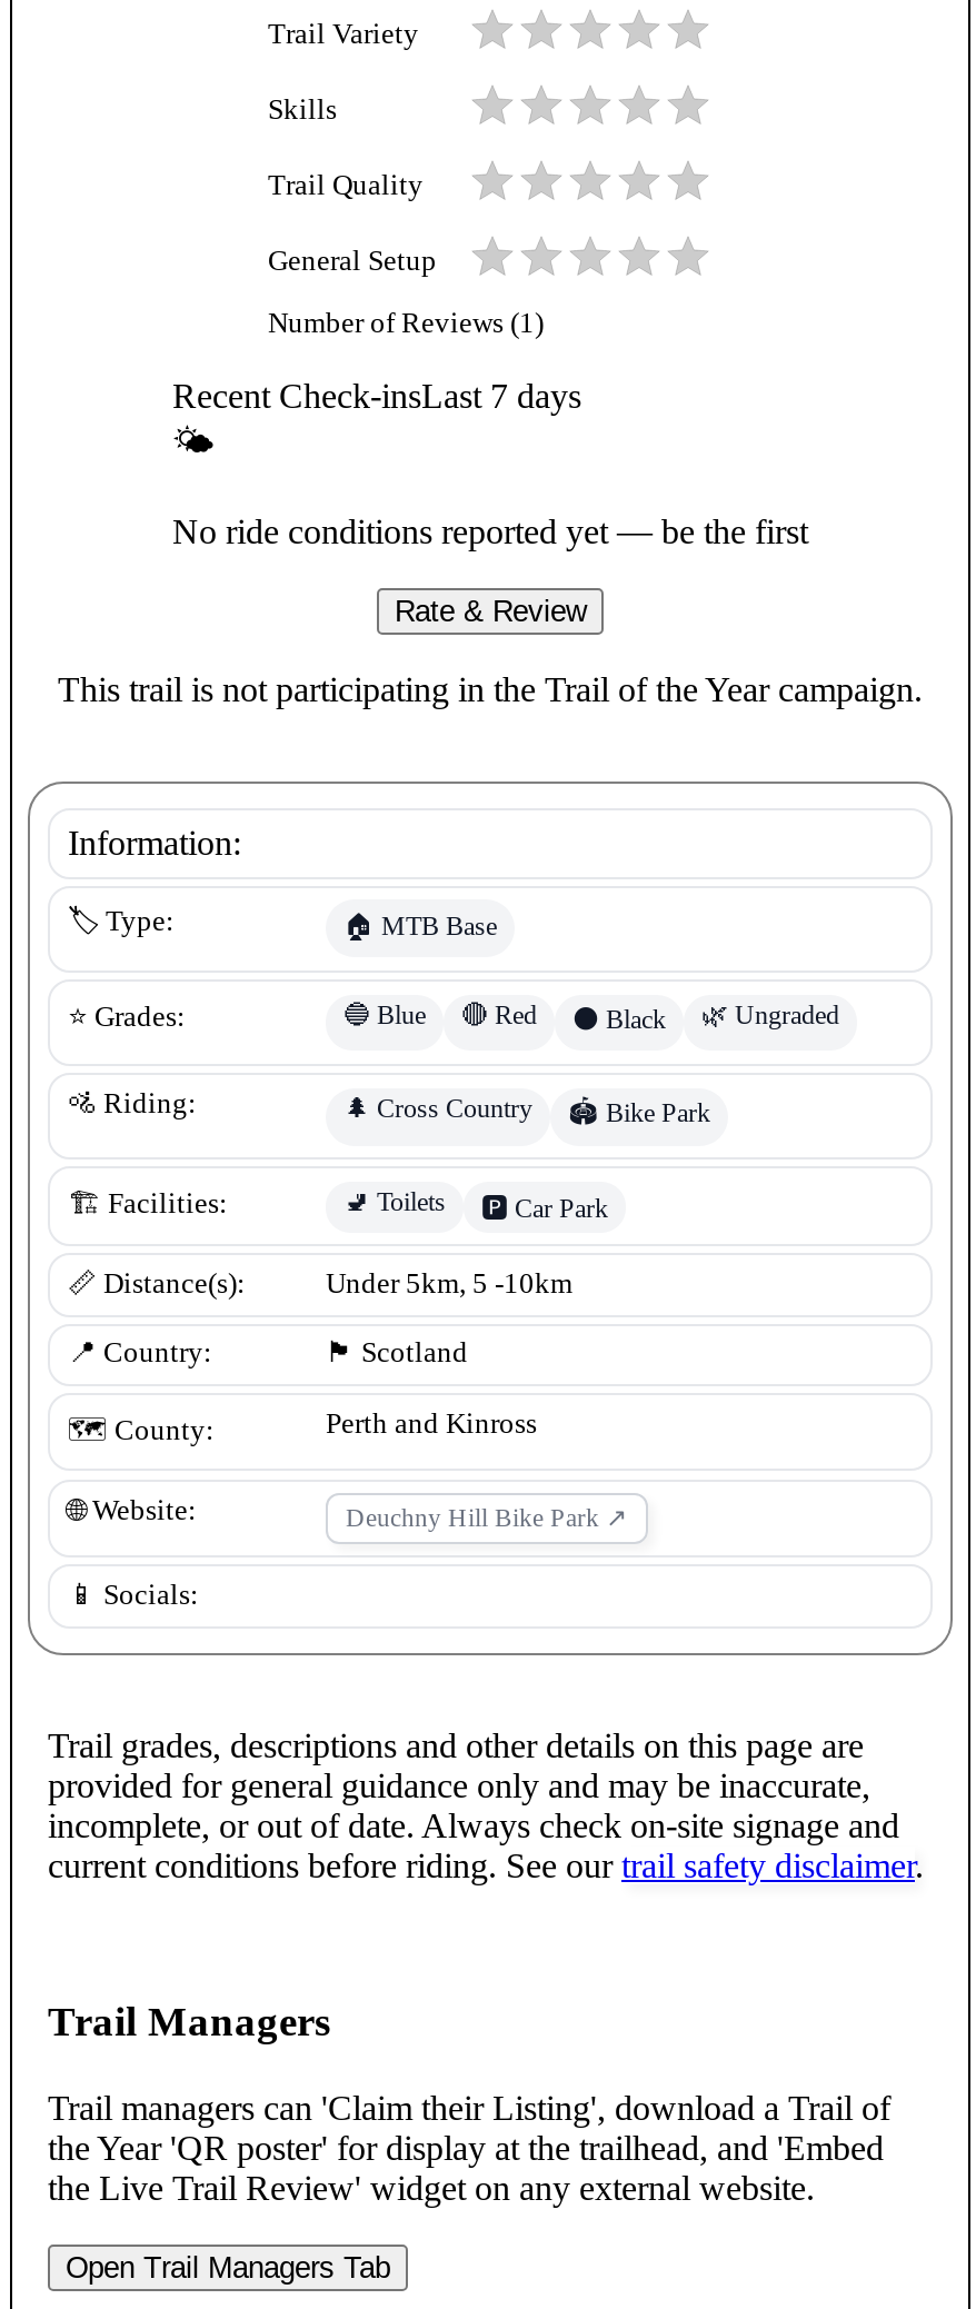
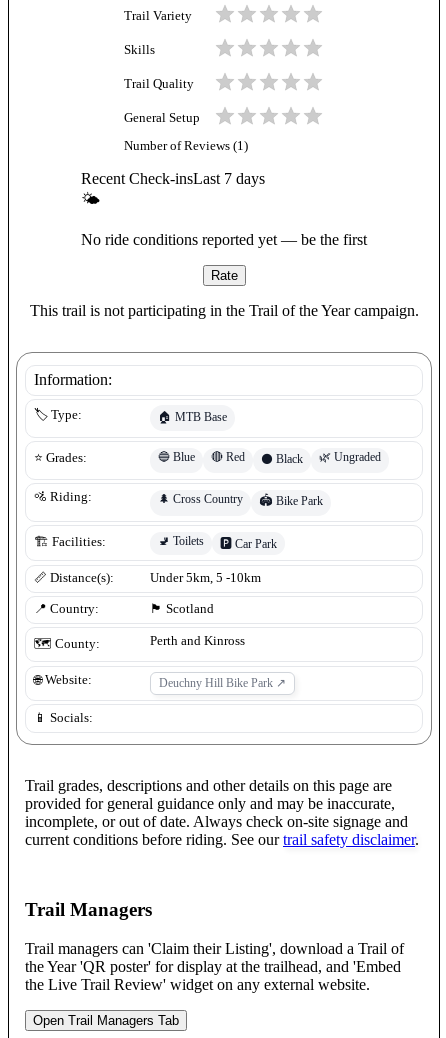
- Rate & Review
+ Rate
